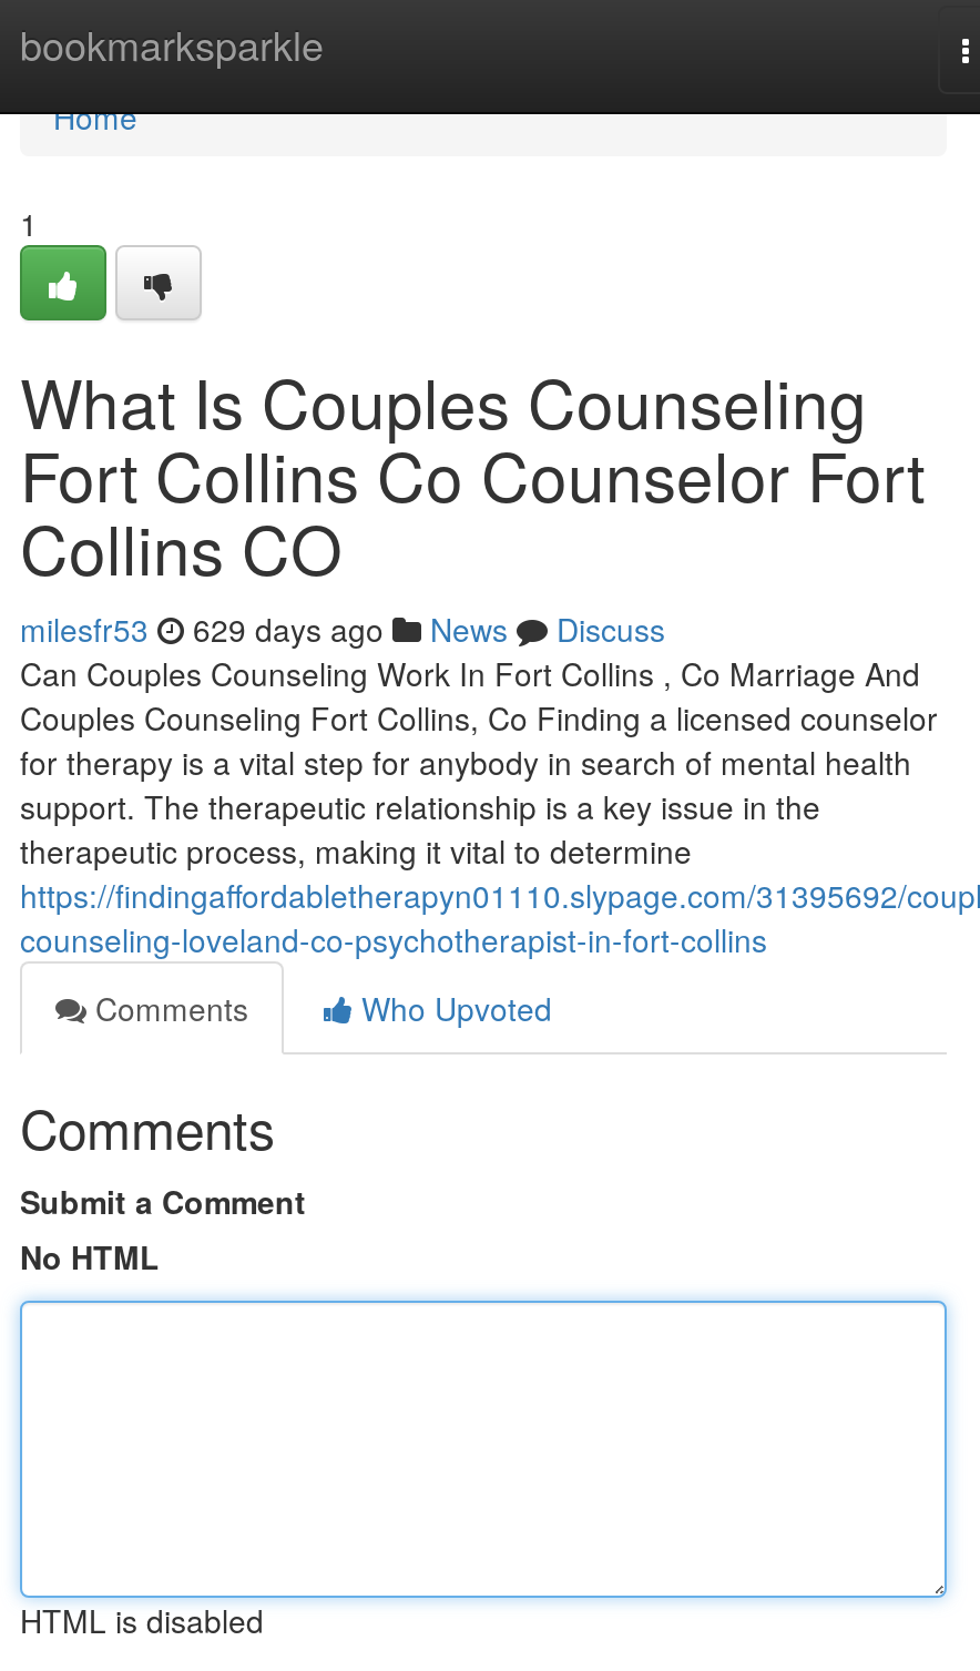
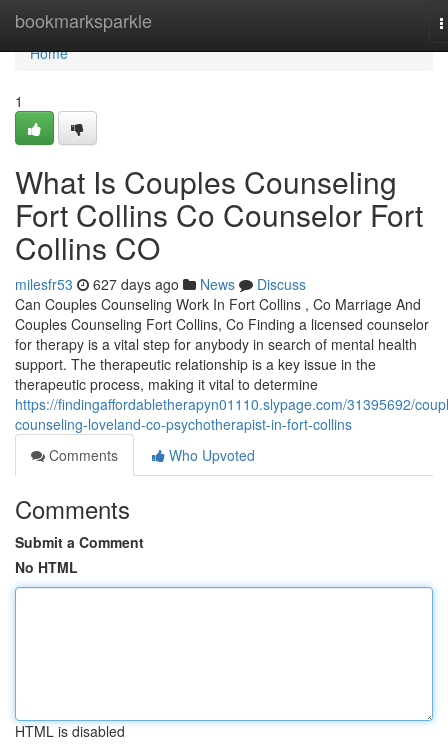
- milesfr53 629 days ago News Discuss
+ milesfr53 627 days ago News Discuss
